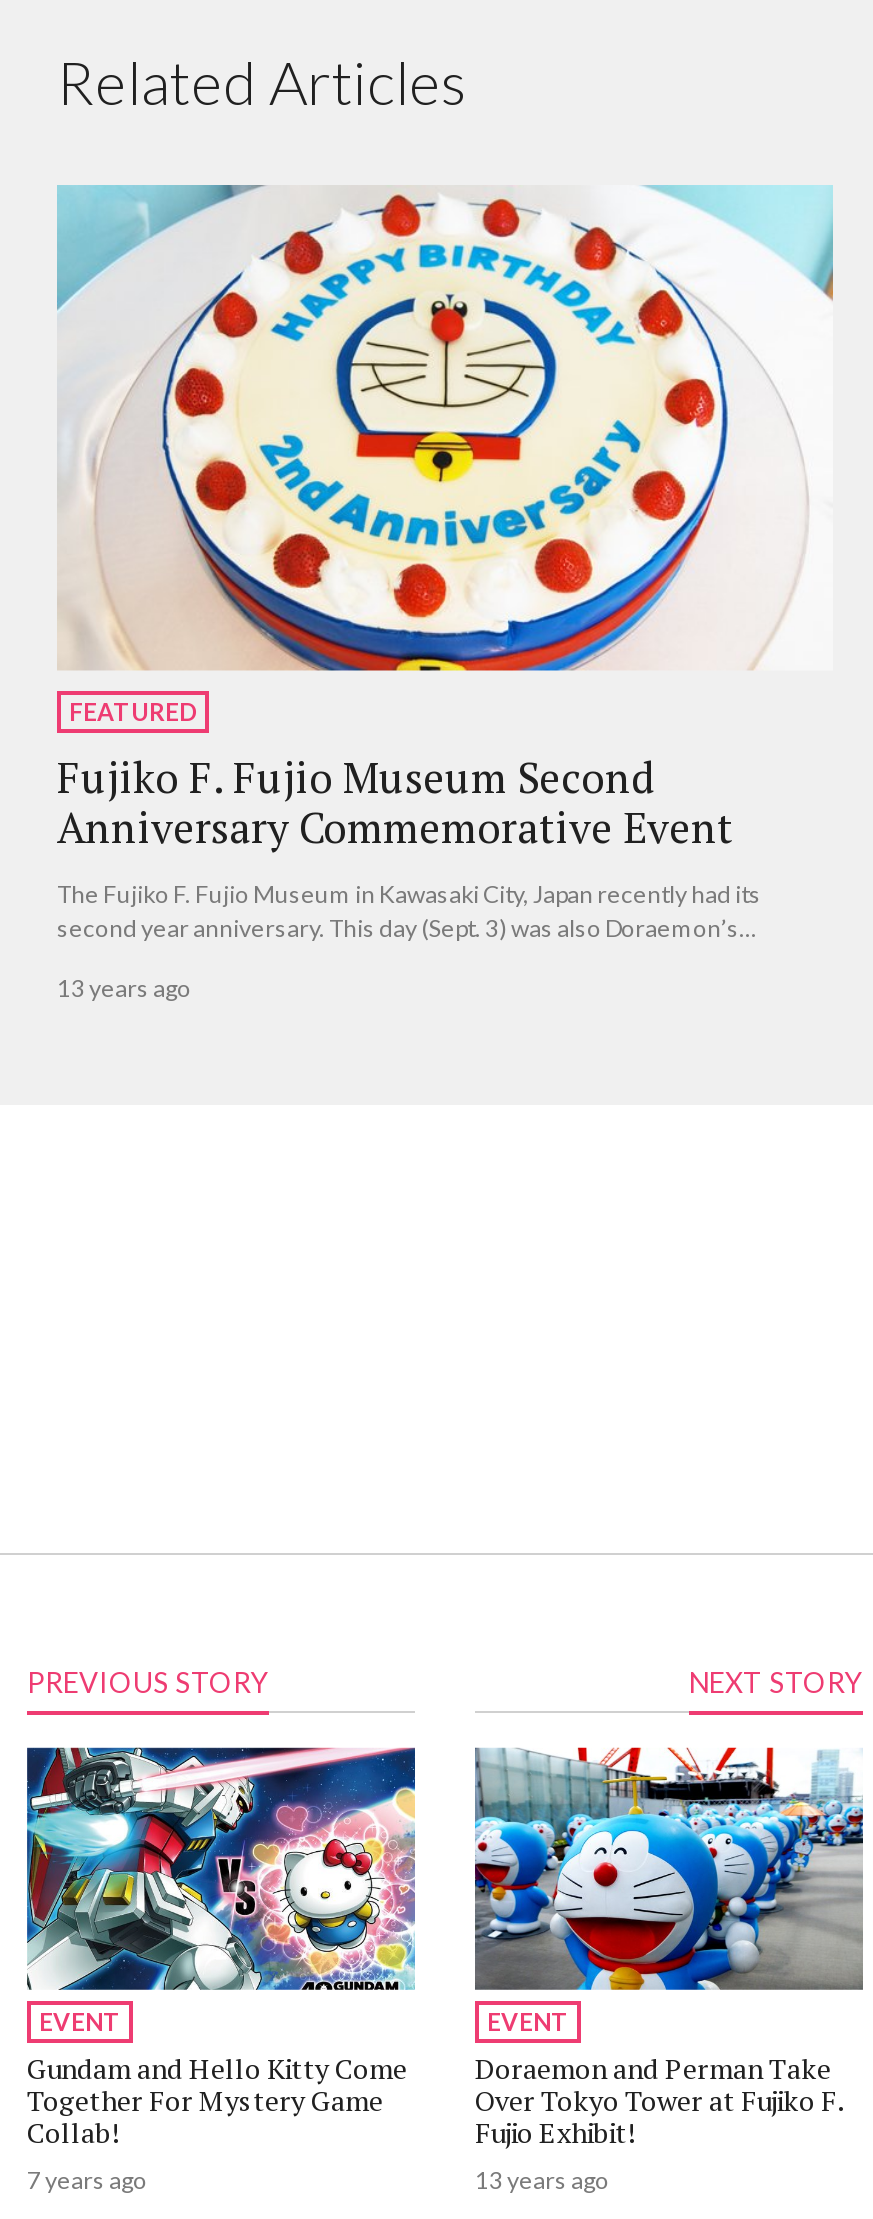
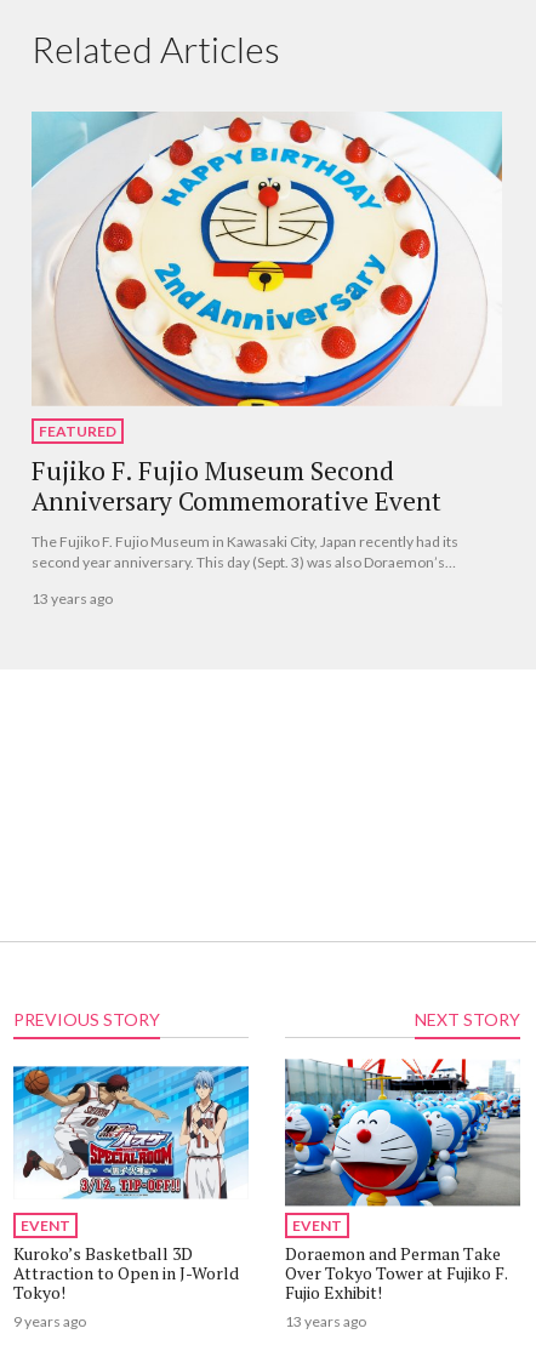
- [image]
- Gundam and Hello Kitty Come
- Together For Mystery Game
- Collab!
- 7 years ago
+ [image]
+ Kuroko’s Basketball 3D
+ Attraction to Open in J-World
+ Tokyo!
+ 9 years ago
